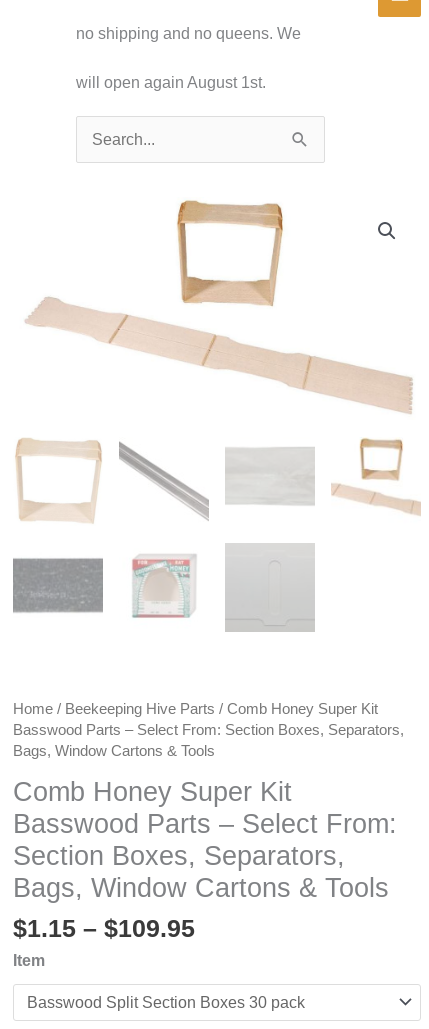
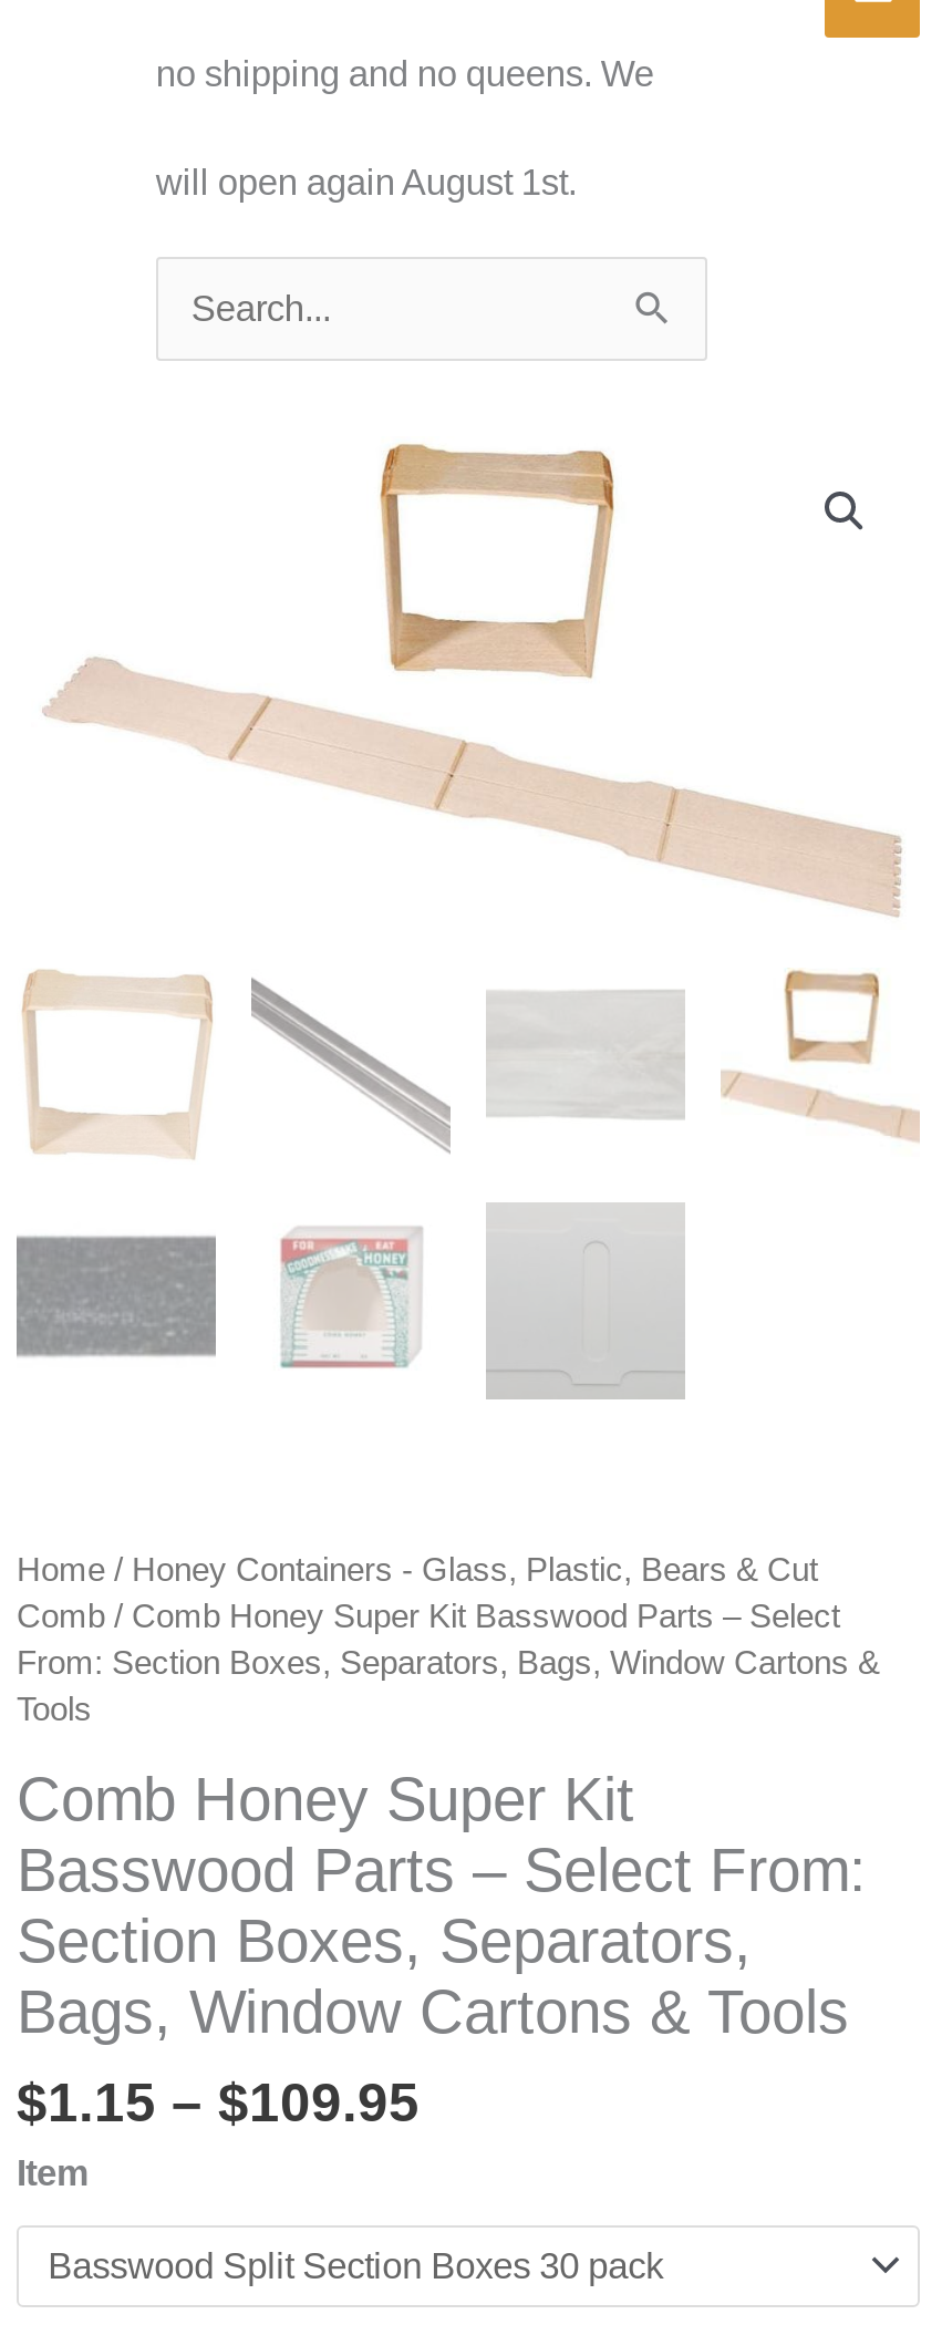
- Home / Beekeeping Hive Parts / Comb Honey Super Kit
- Basswood Parts – Select From: Section Boxes, Separators,
- Bags, Window Cartons & Tools
+ Home / Honey Containers - Glass, Plastic, Bears & Cut
+ Comb / Comb Honey Super Kit Basswood Parts – Select
+ From: Section Boxes, Separators, Bags, Window Cartons &
+ Tools
